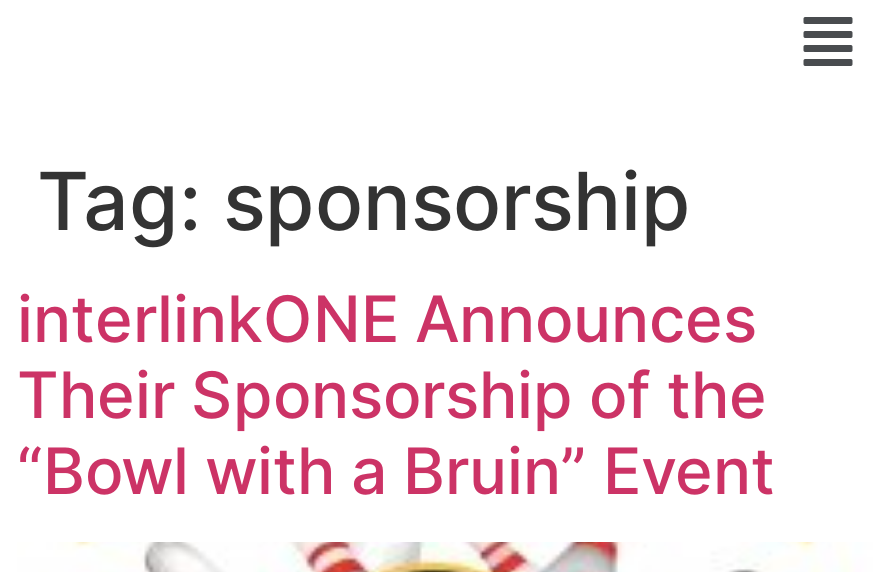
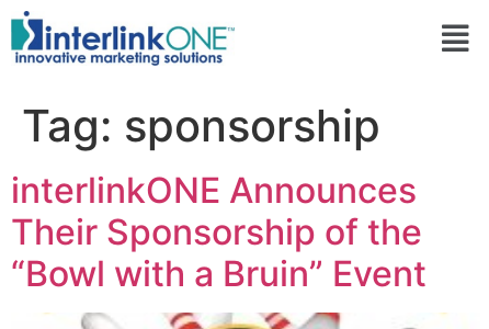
+ [image]
